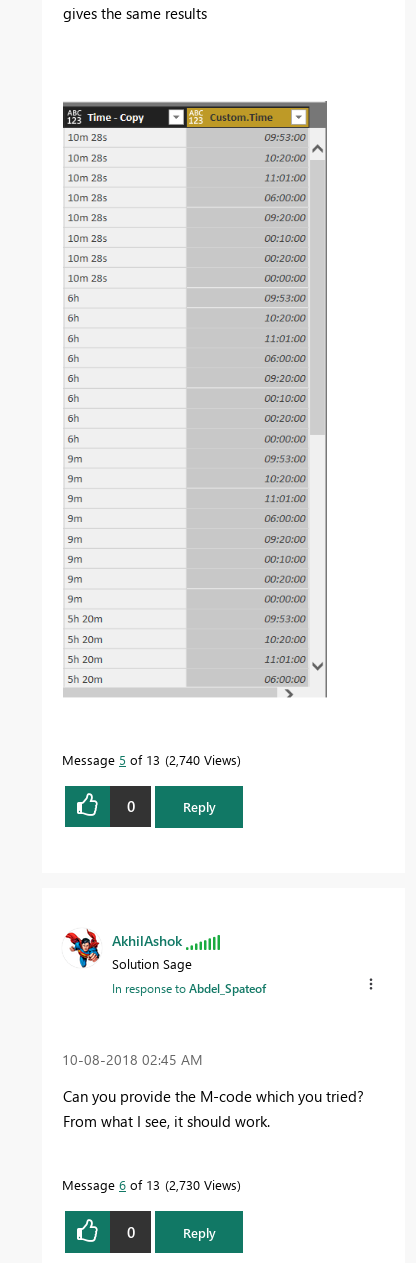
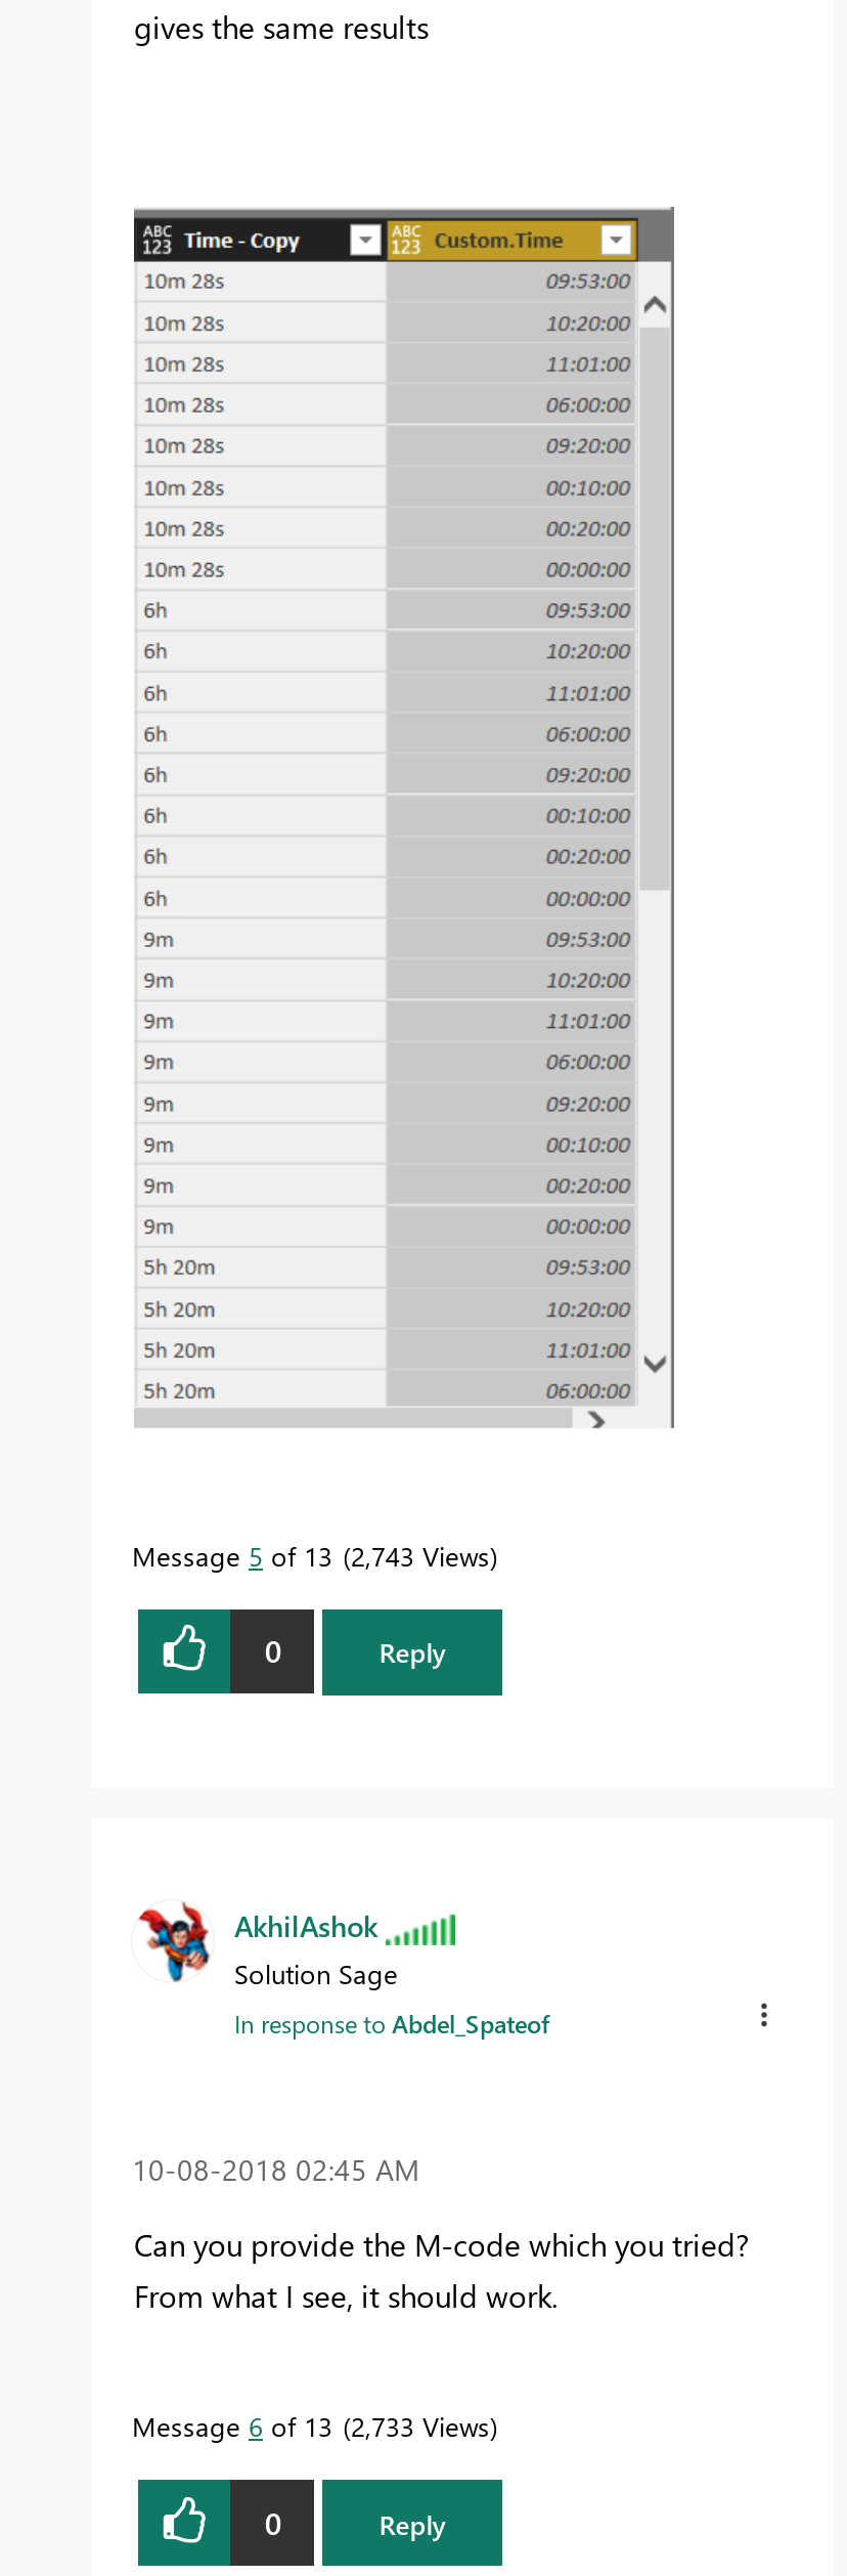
- Message 5 of 13 2,740 Views
+ Message 5 of 13 2,743 Views

- Message 6 of 13 2,730 Views
+ Message 6 of 13 2,733 Views
